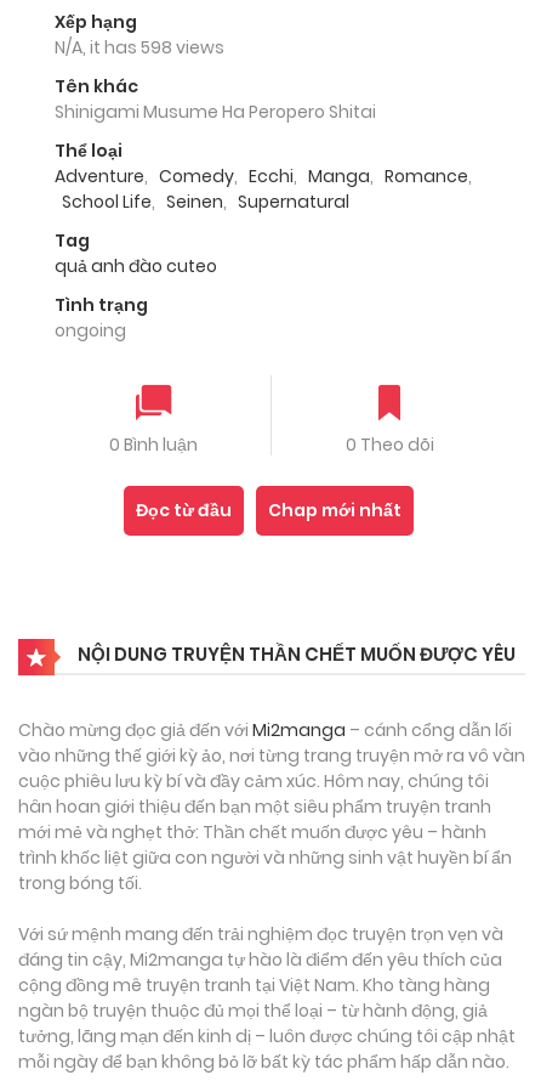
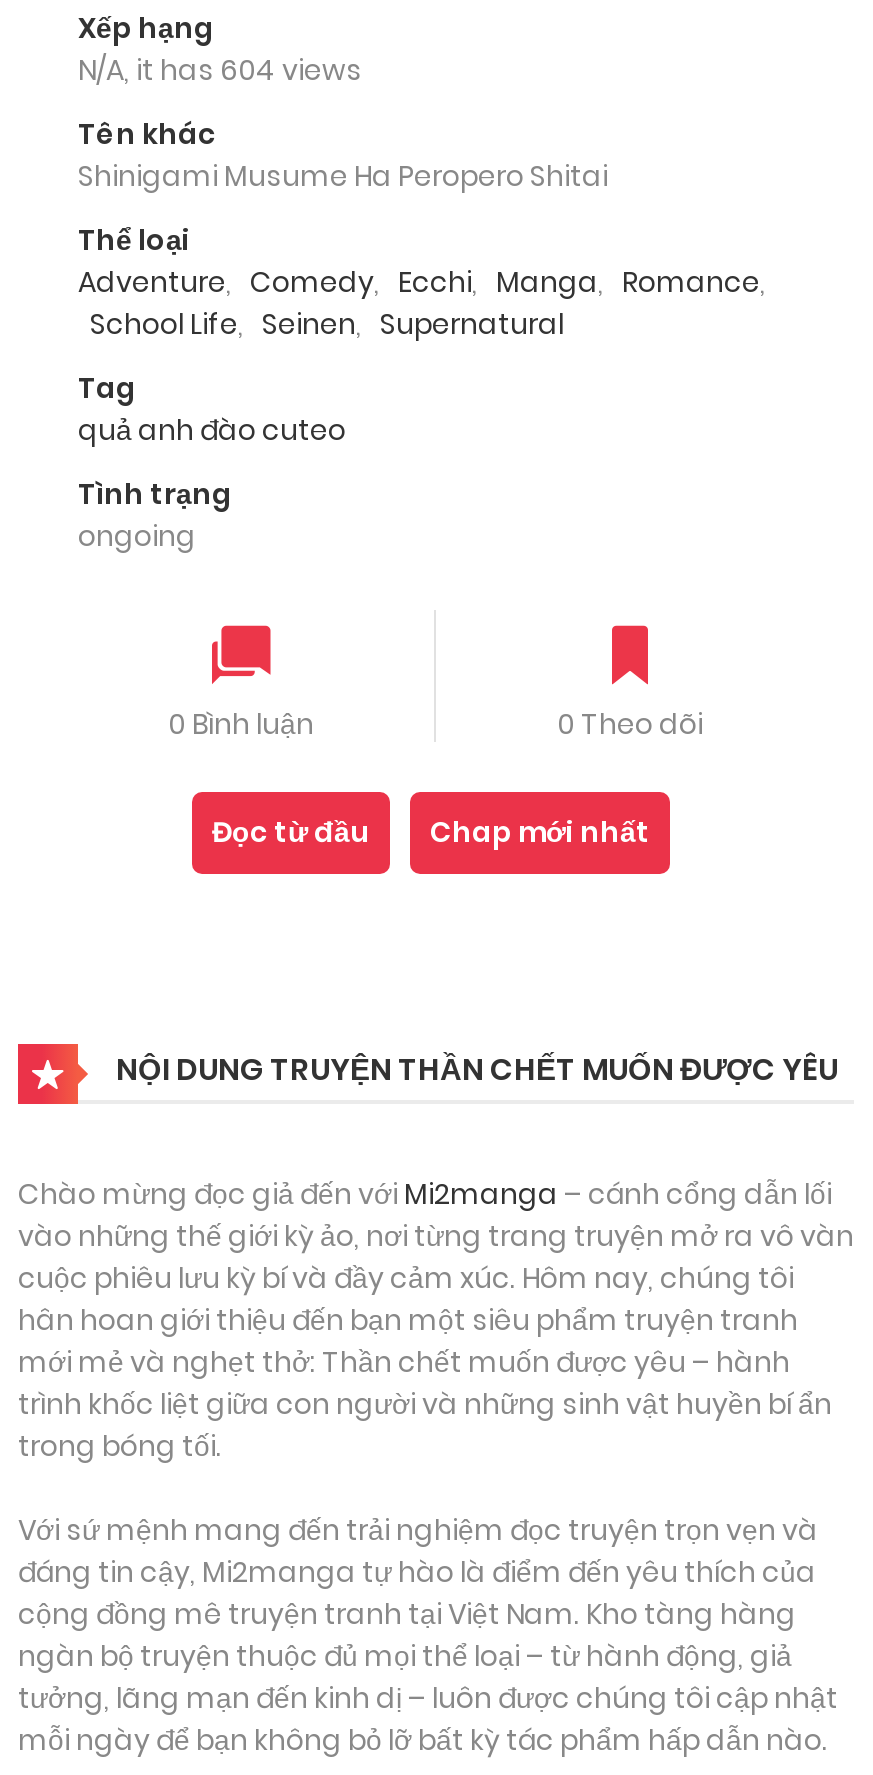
- N/A, it has 598 views
+ N/A, it has 604 views
